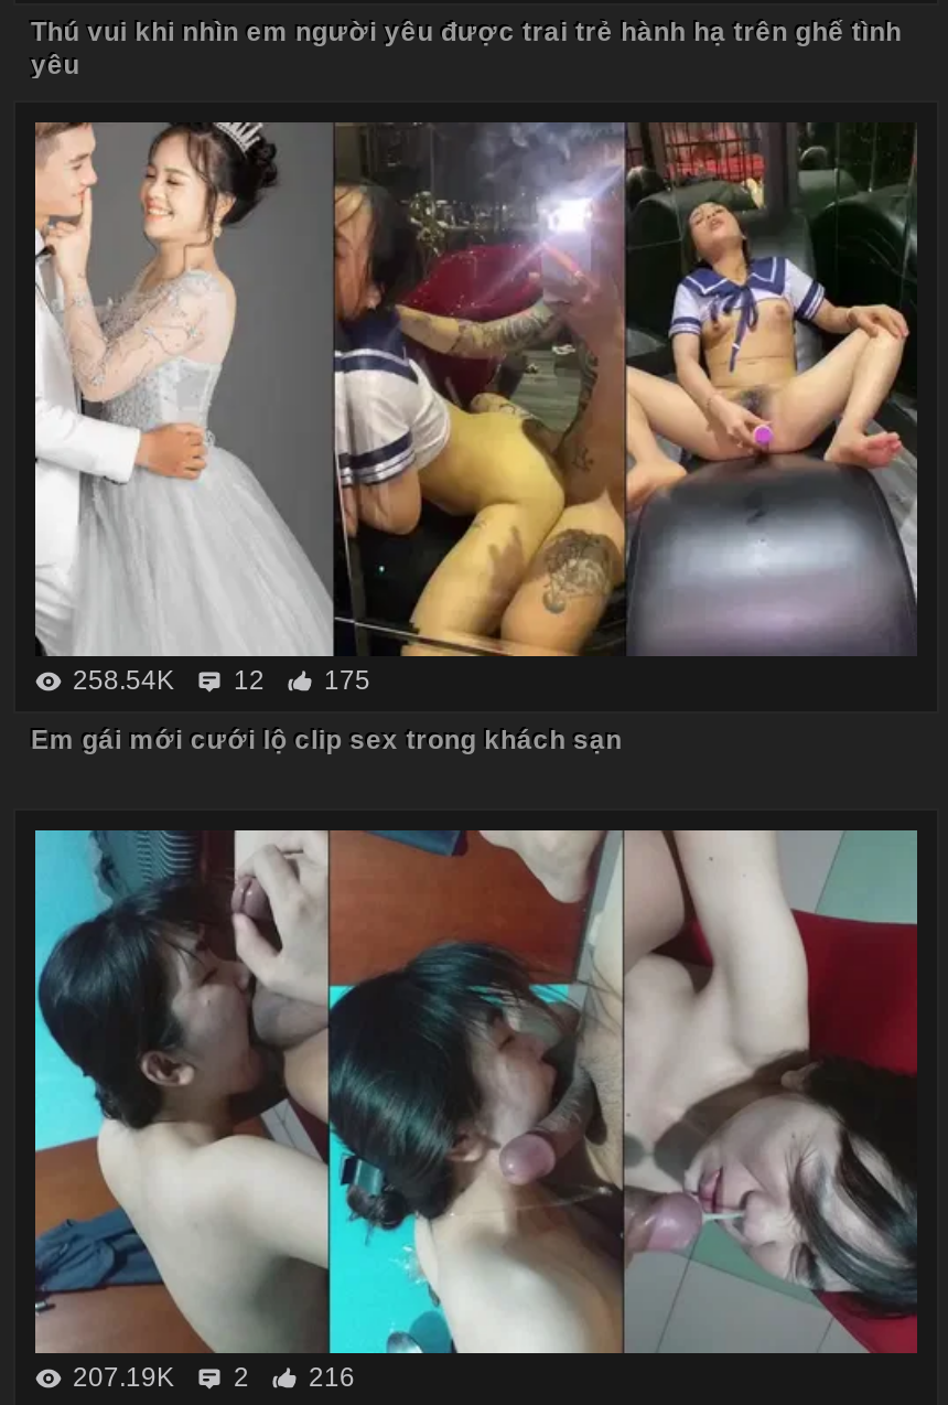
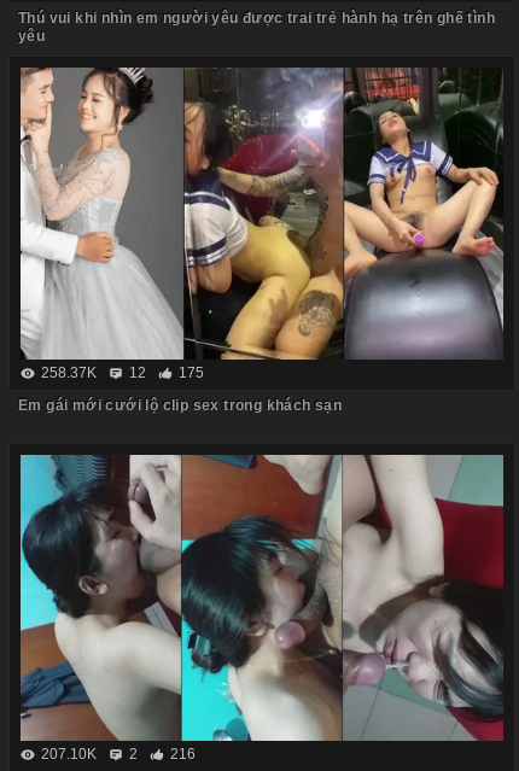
- 258.54K 12 175
+ 258.37K 12 175

- 207.19K 2 216
+ 207.10K 2 216
